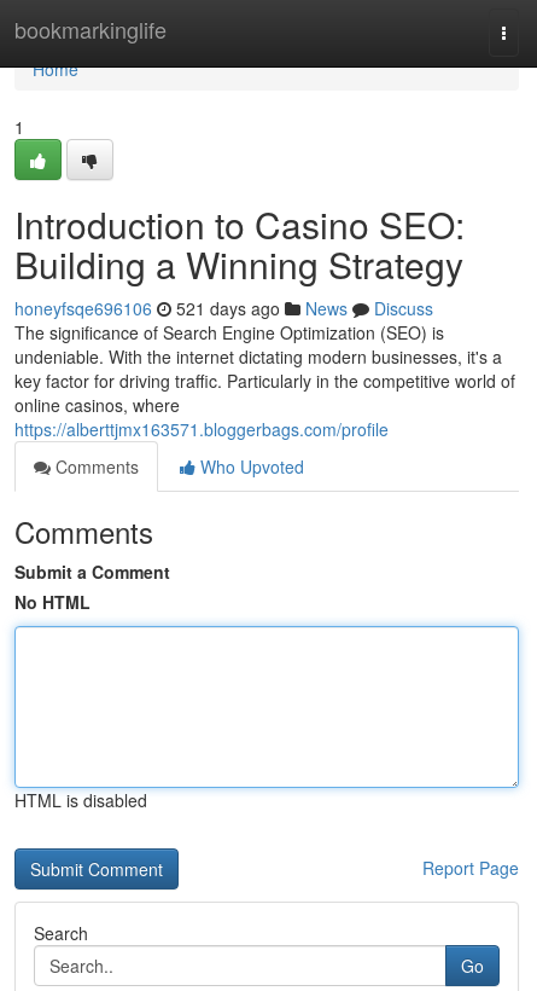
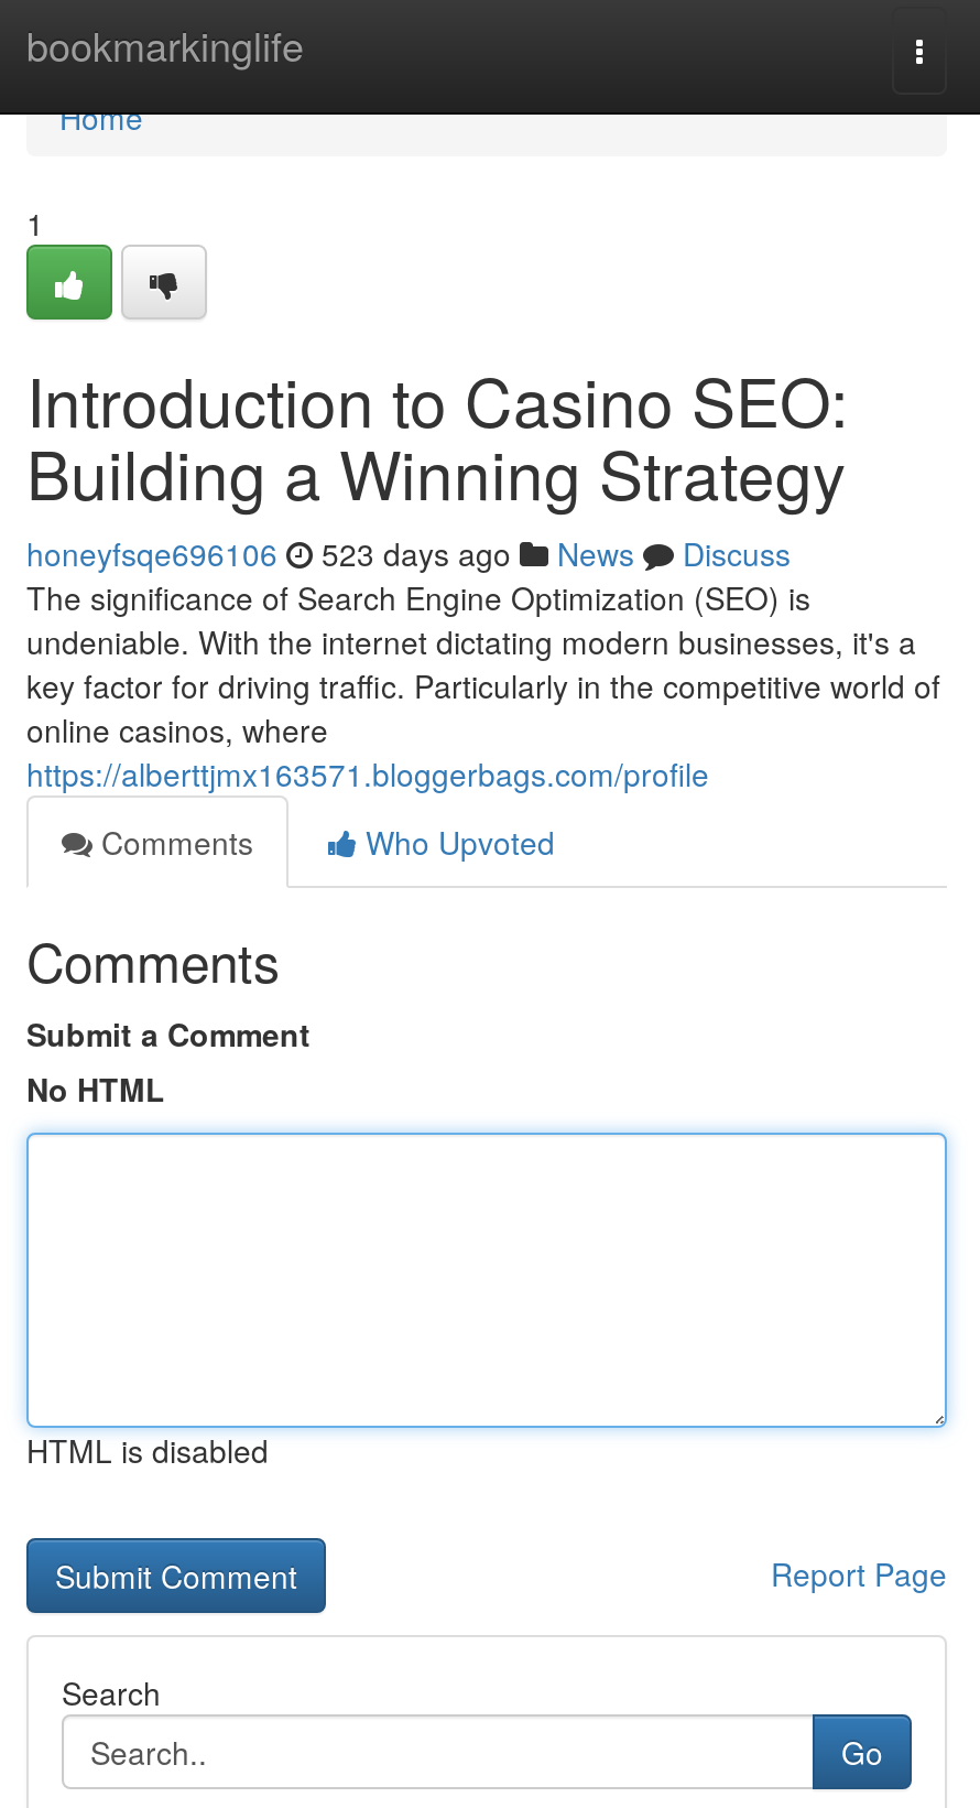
- honeyfsqe696106 521 days ago News Discuss
+ honeyfsqe696106 523 days ago News Discuss
